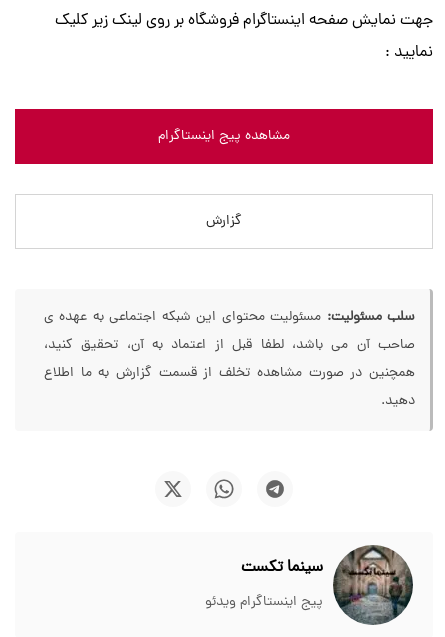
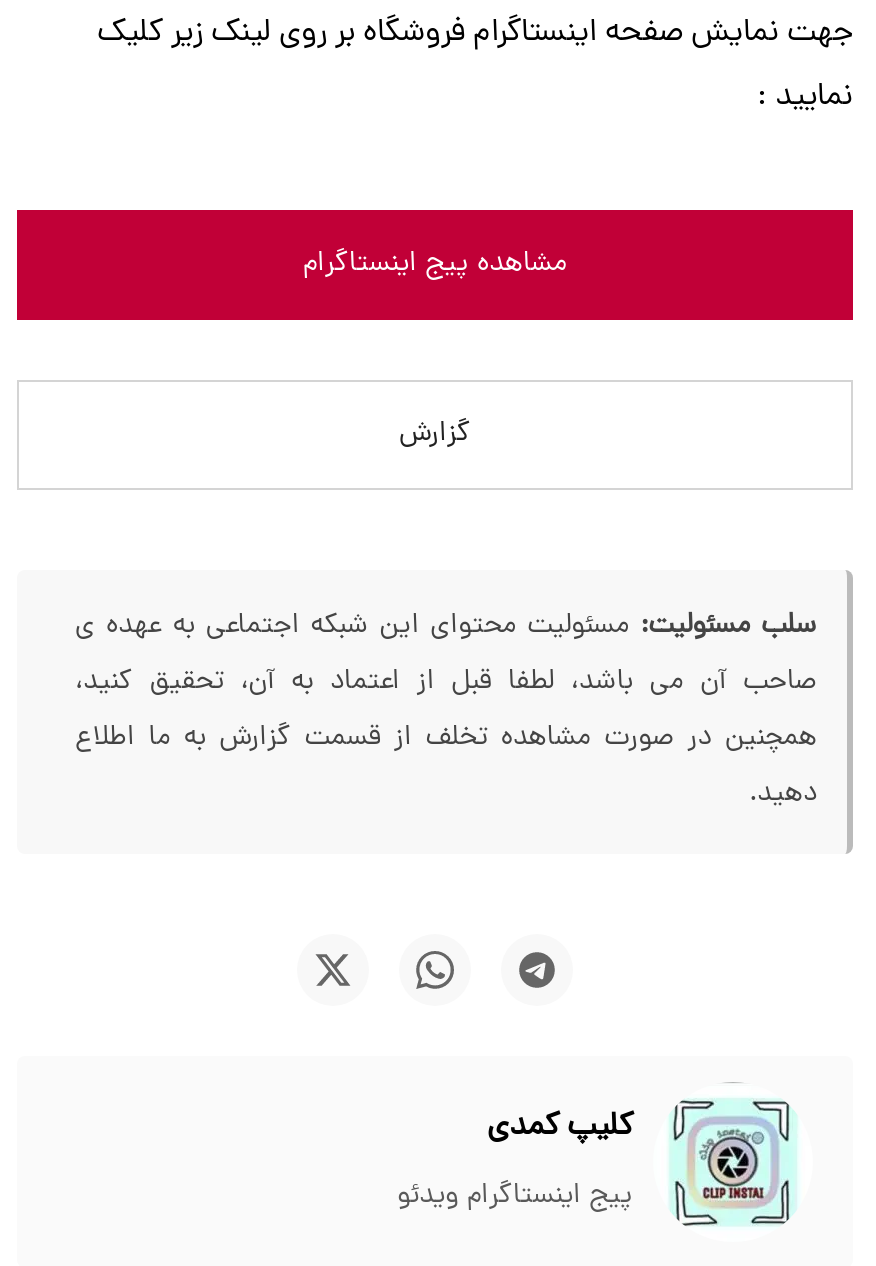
- [image]
- سینما تکست
+ [image]
+ کلیپ کمدی
